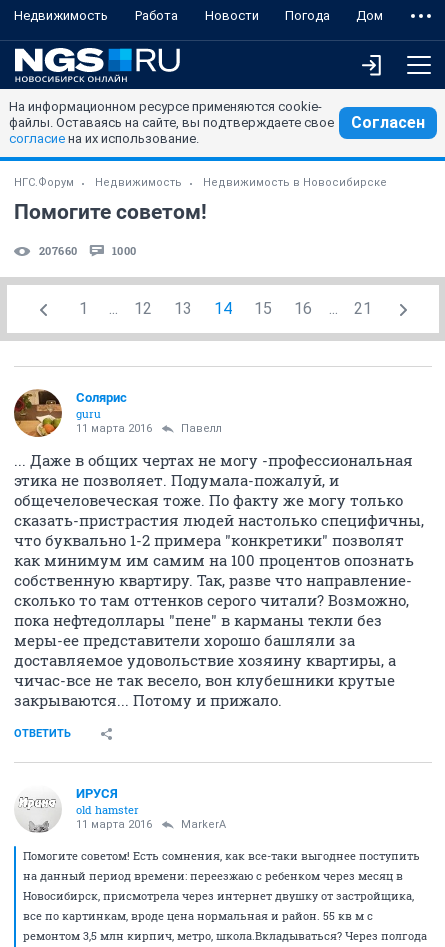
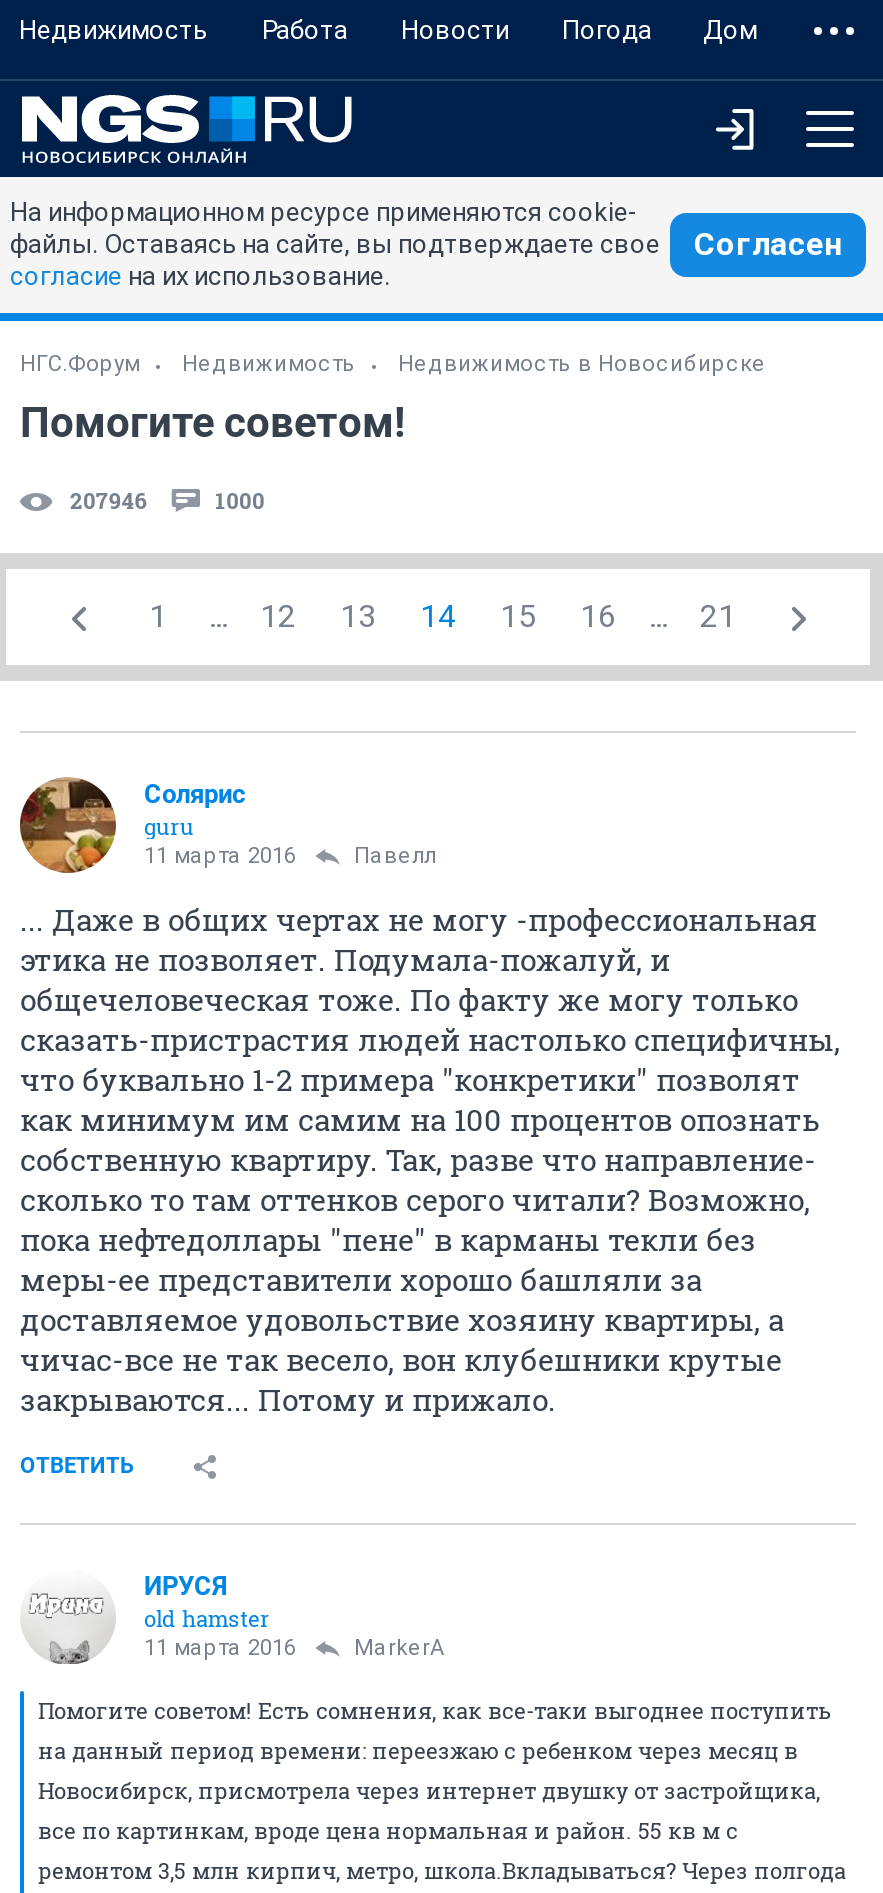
- 207660
+ 207946
